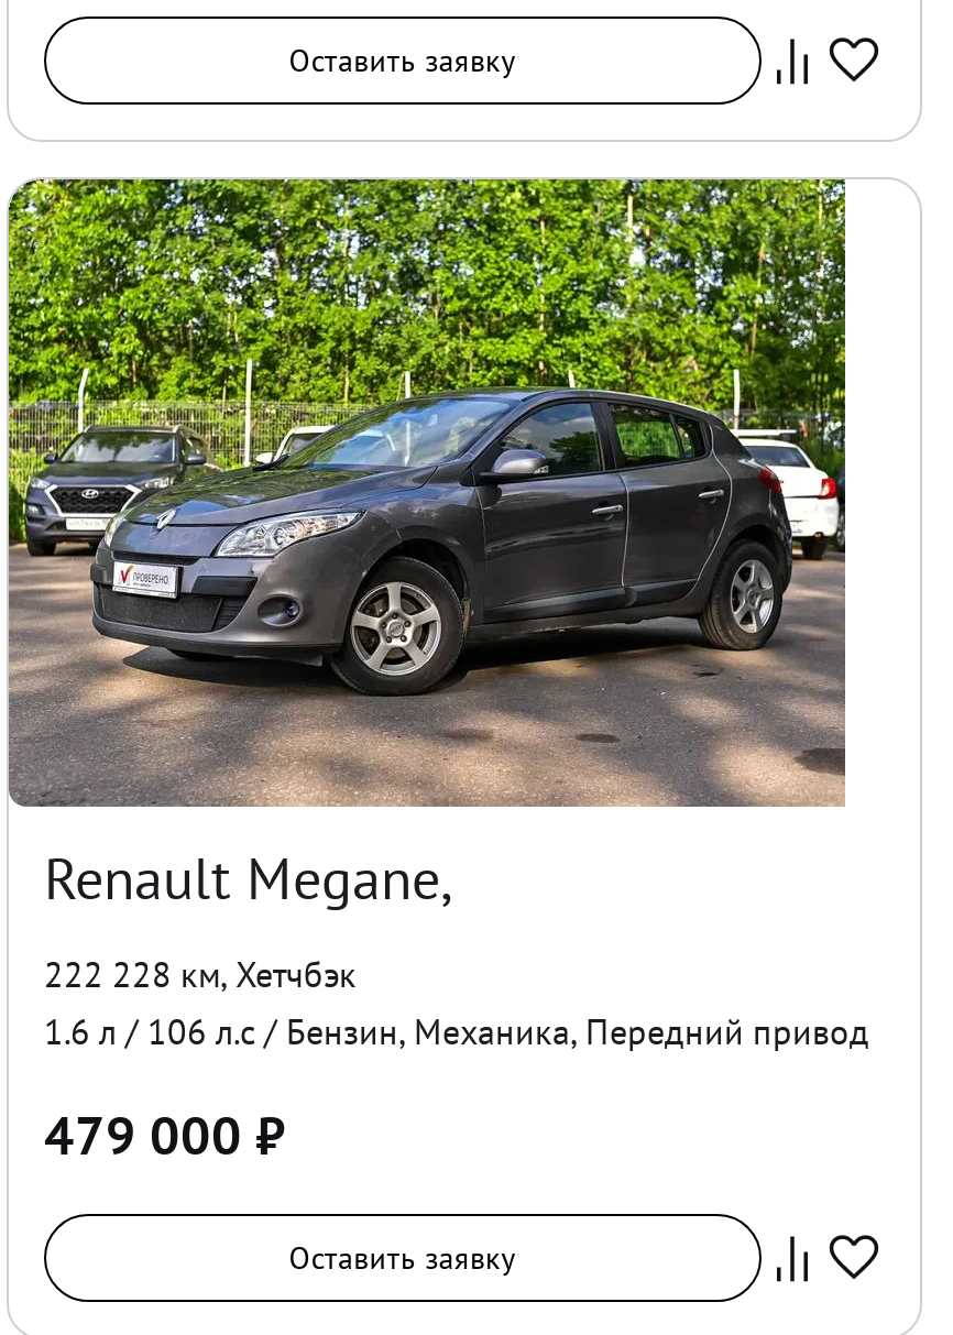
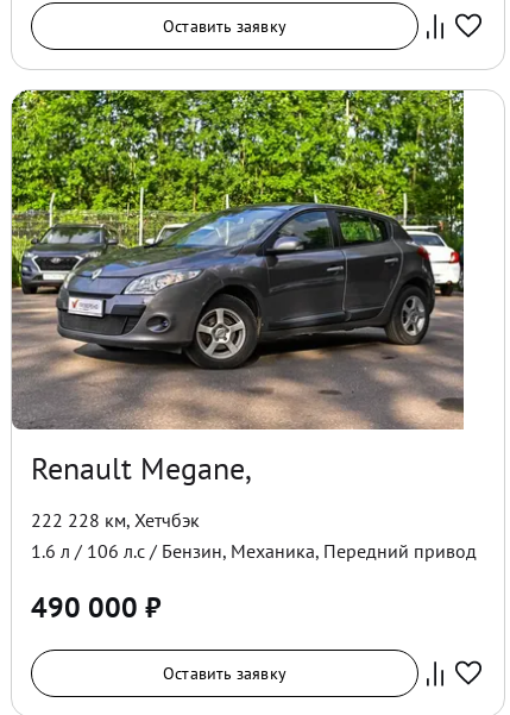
- 479 000 ₽
+ 490 000 ₽
